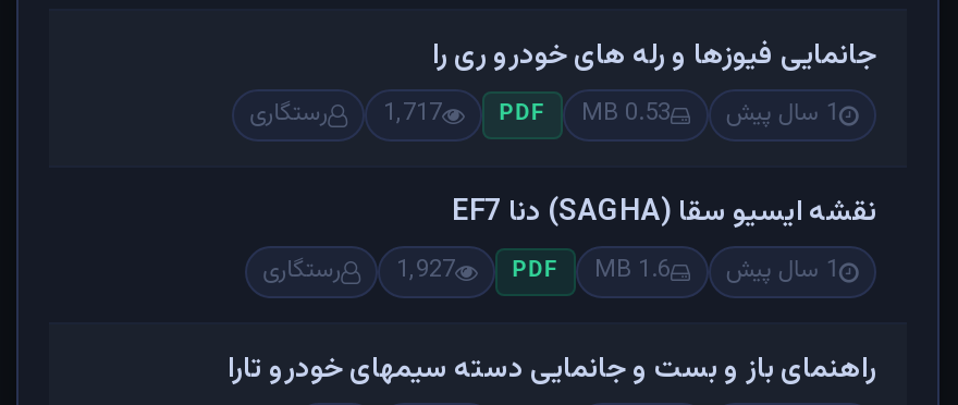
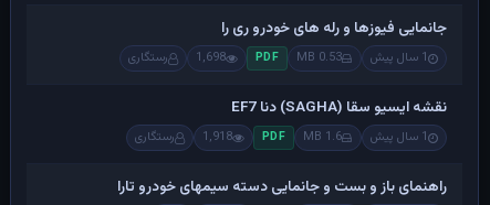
- PDF 1,717 رستگاری
+ PDF 1,698 رستگاری

- PDF 1,927 رستگاری
+ PDF 1,918 رستگاری
